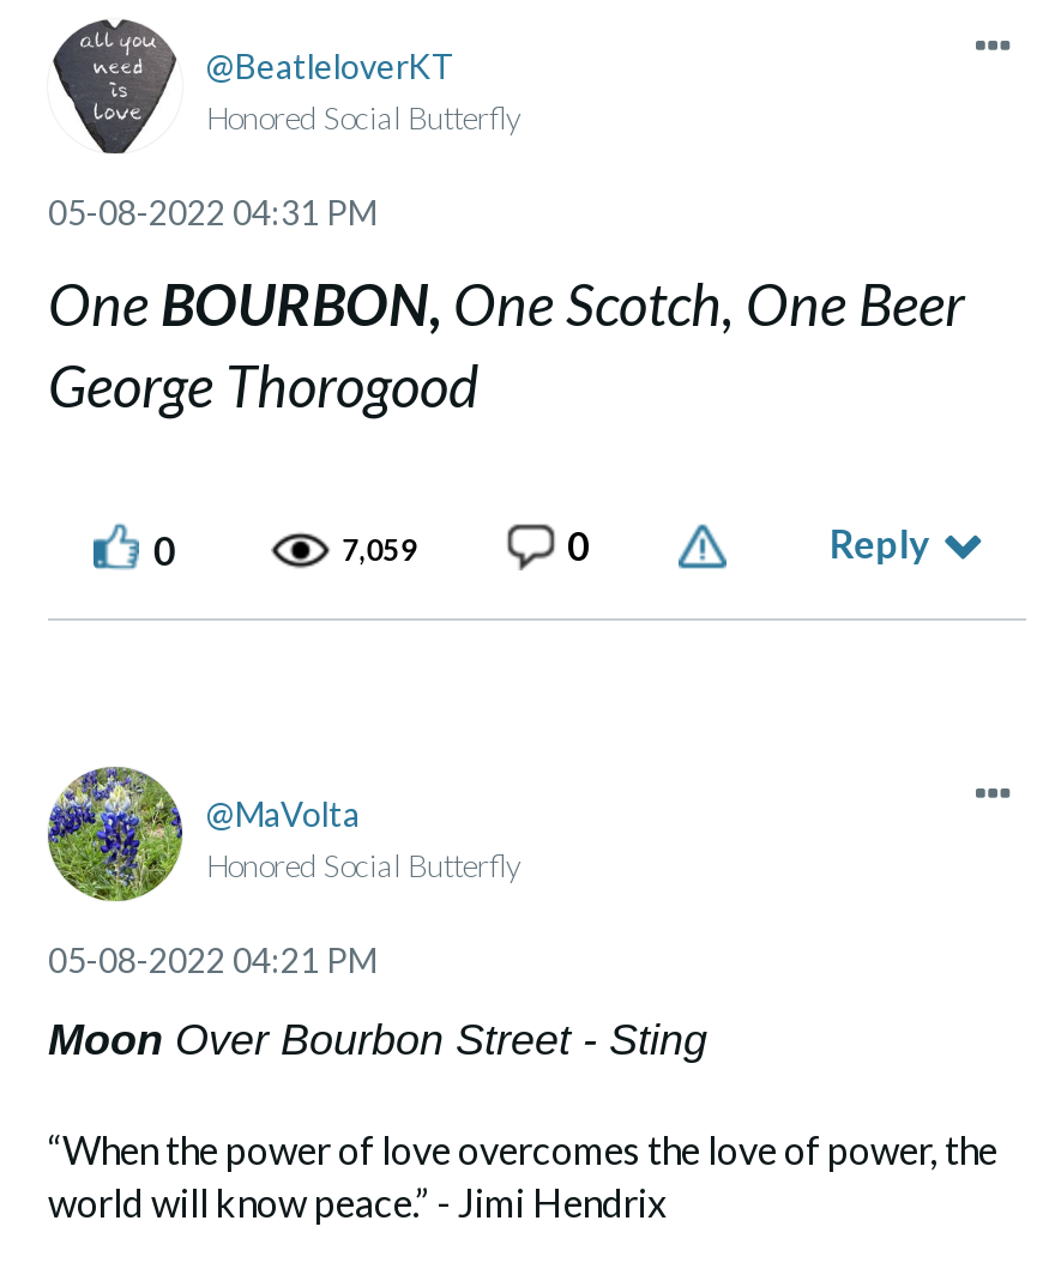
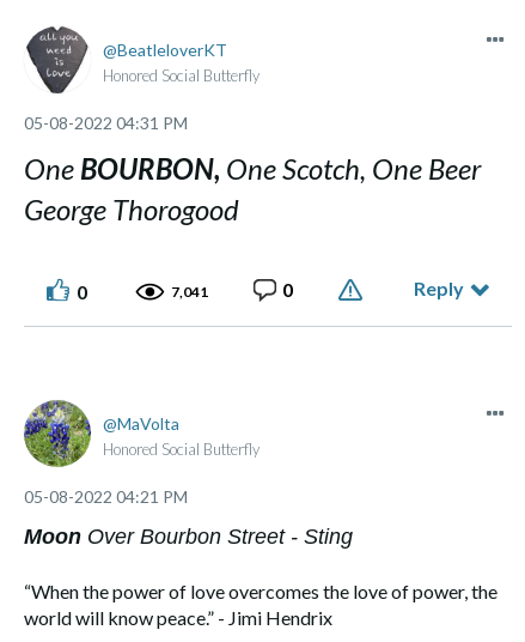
- 7,059
+ 7,041
